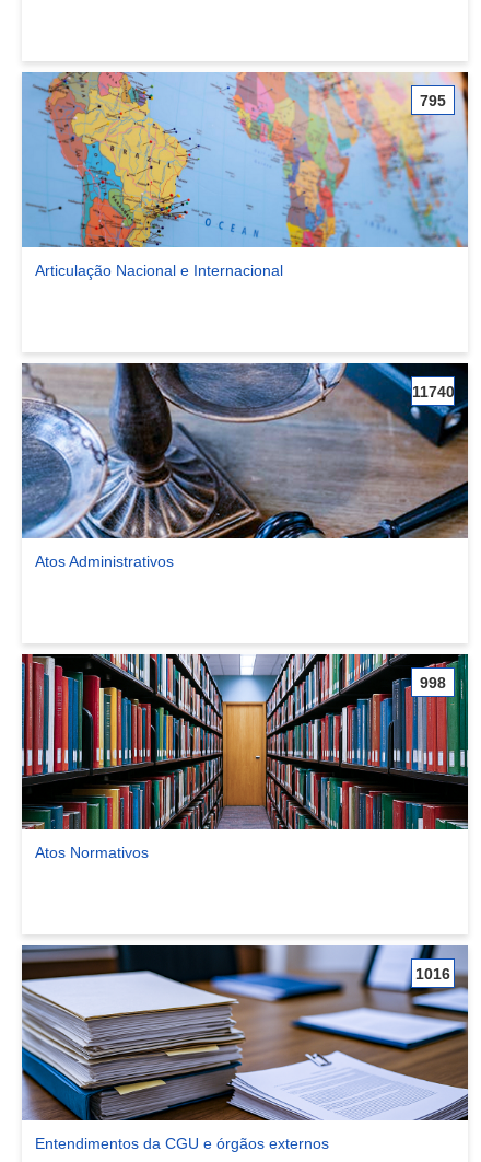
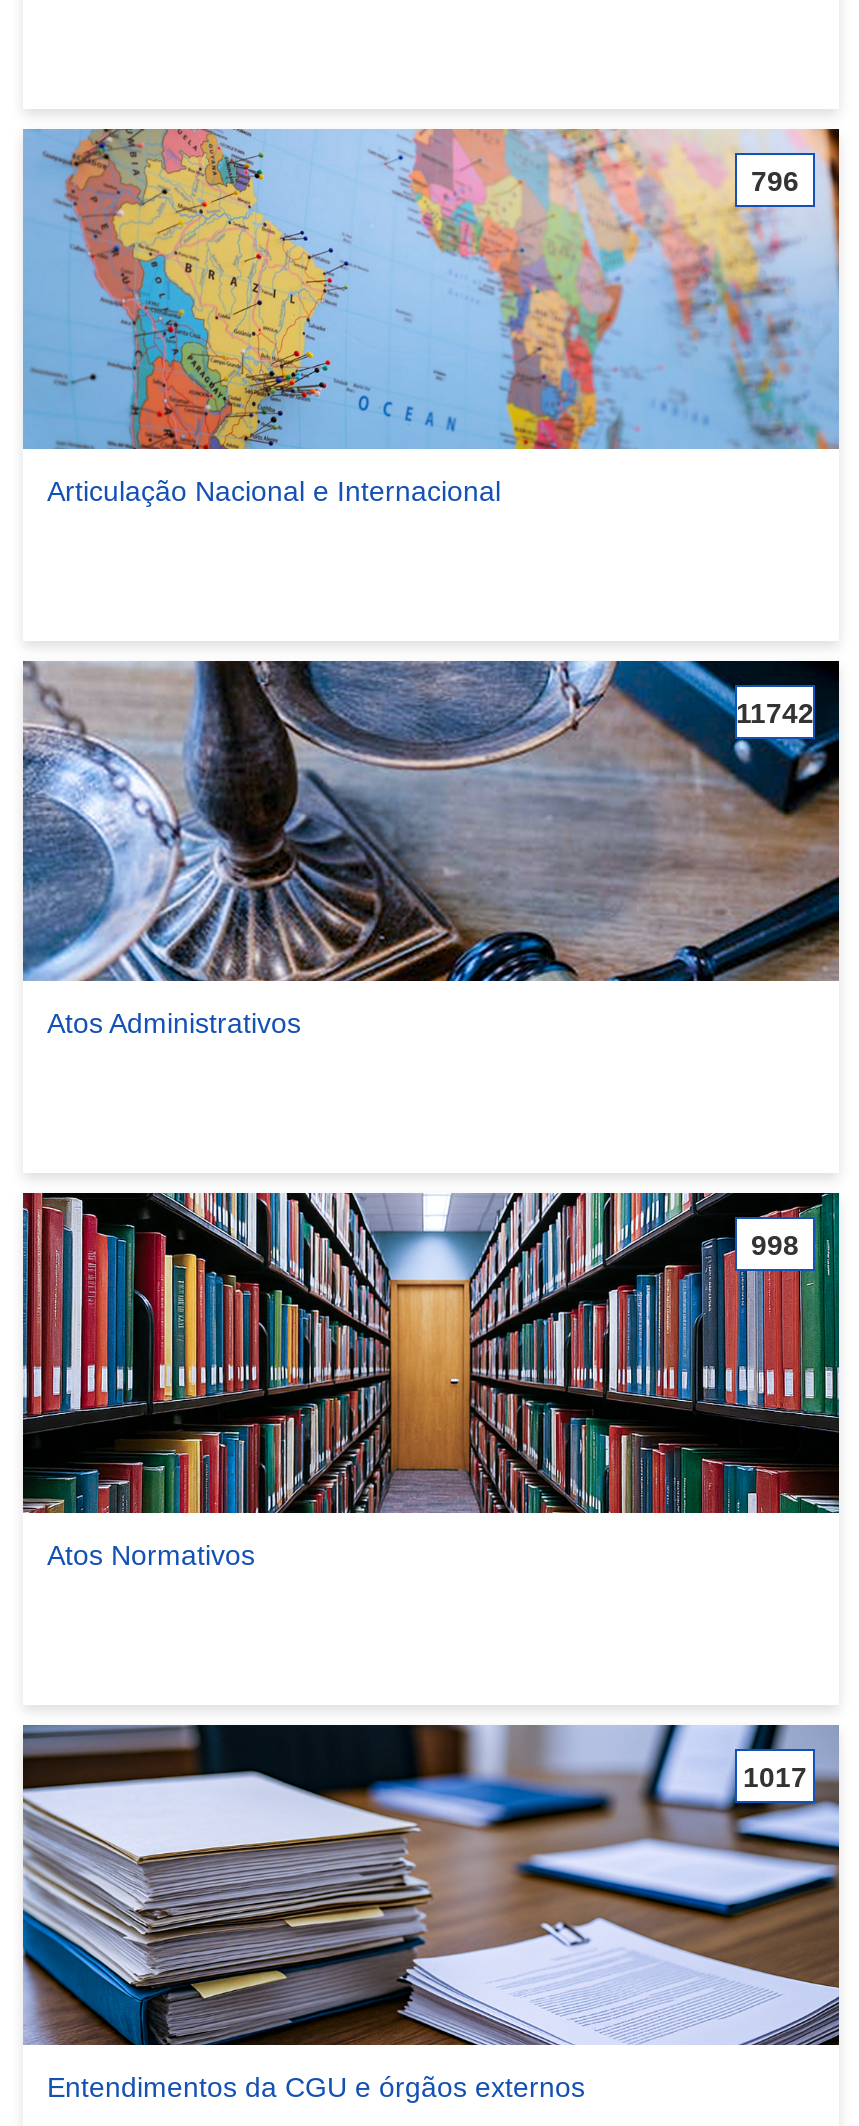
- 795
+ 796

- 11740
+ 11742

- 1016
+ 1017
